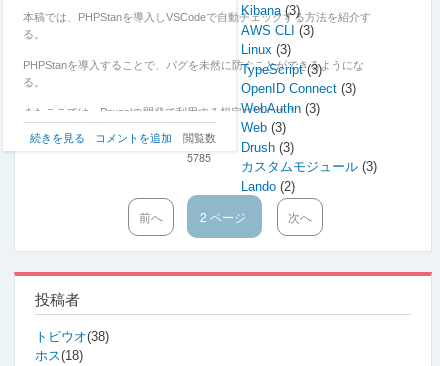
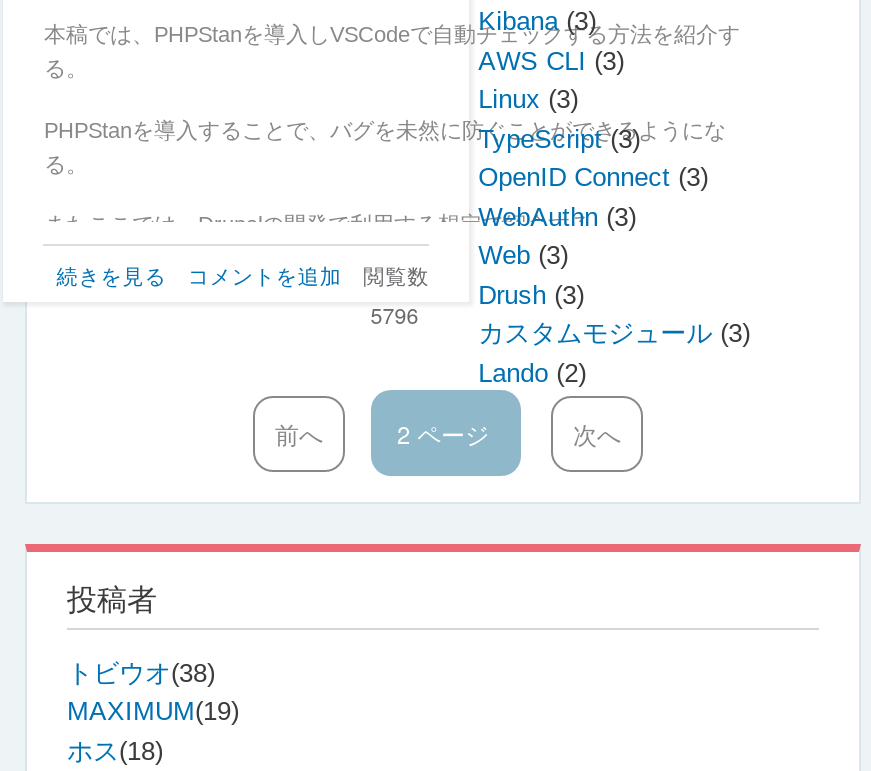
- 5785
+ 5796

+ MAXIMUM(19)
